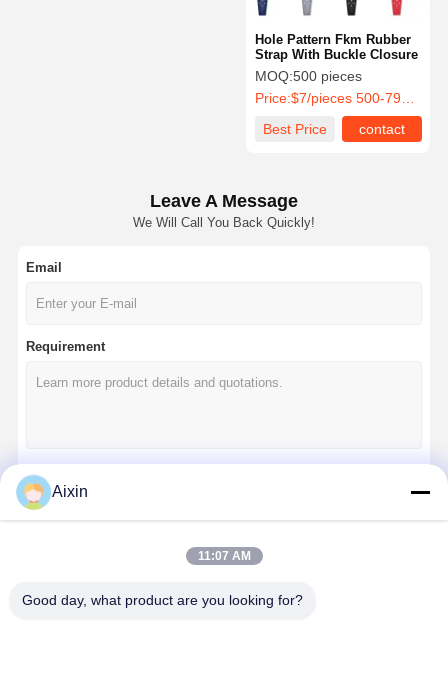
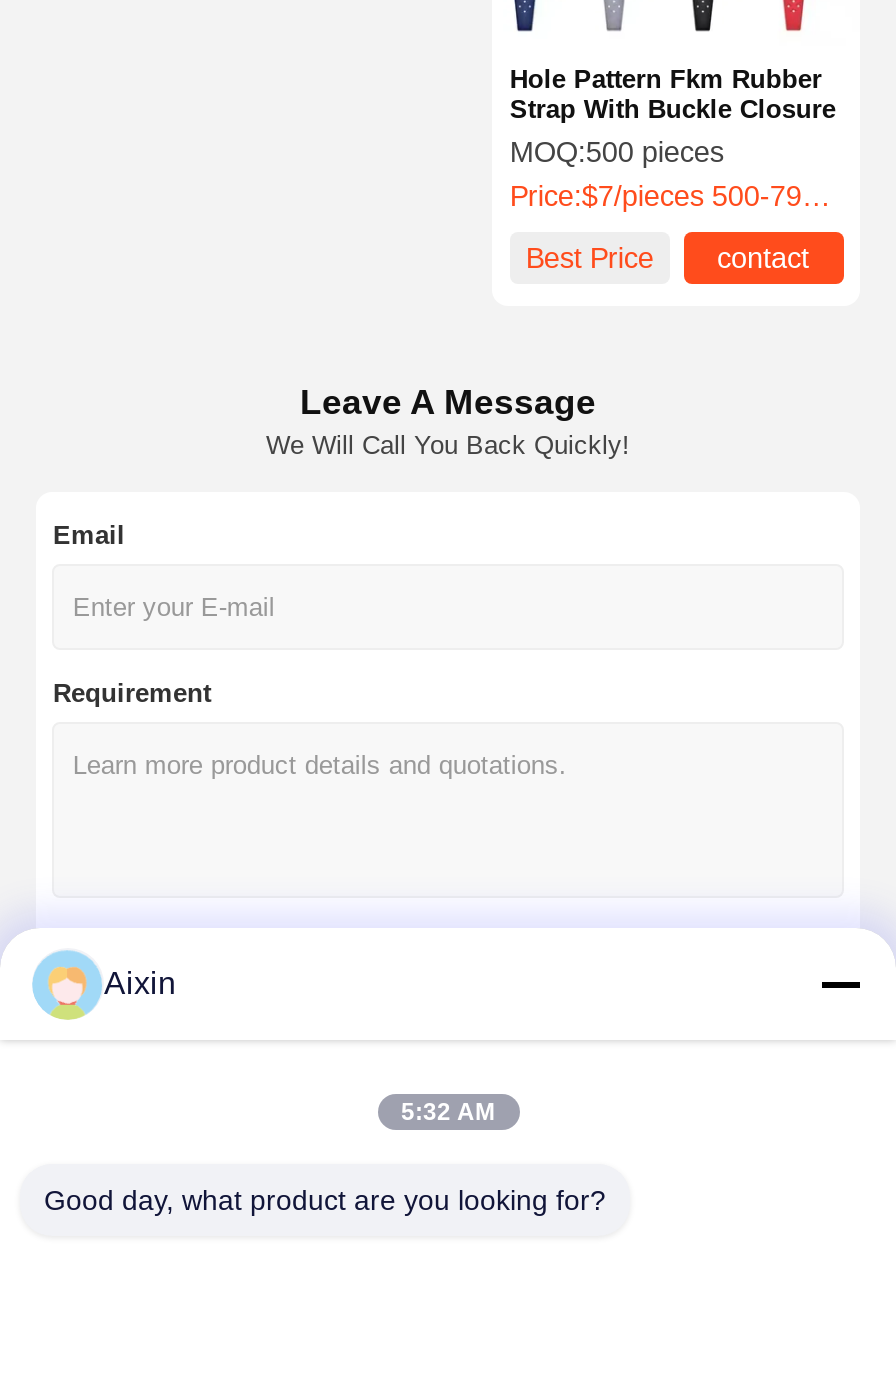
- 11:07 AM
+ 5:32 AM
